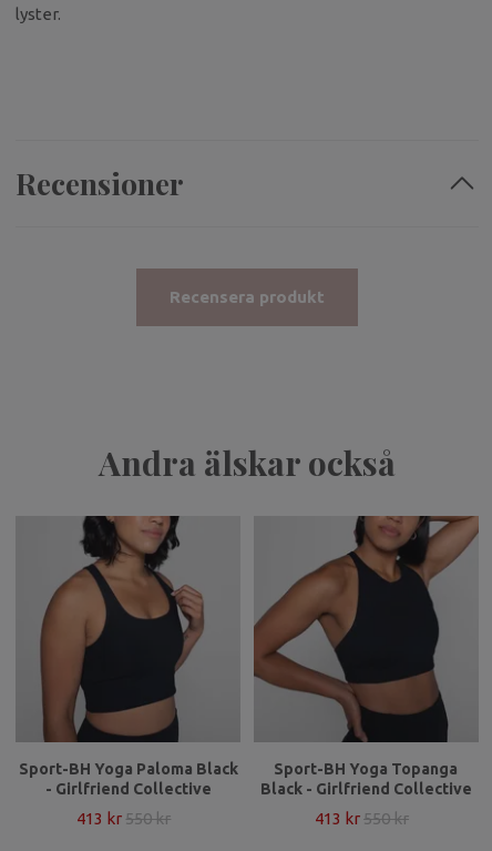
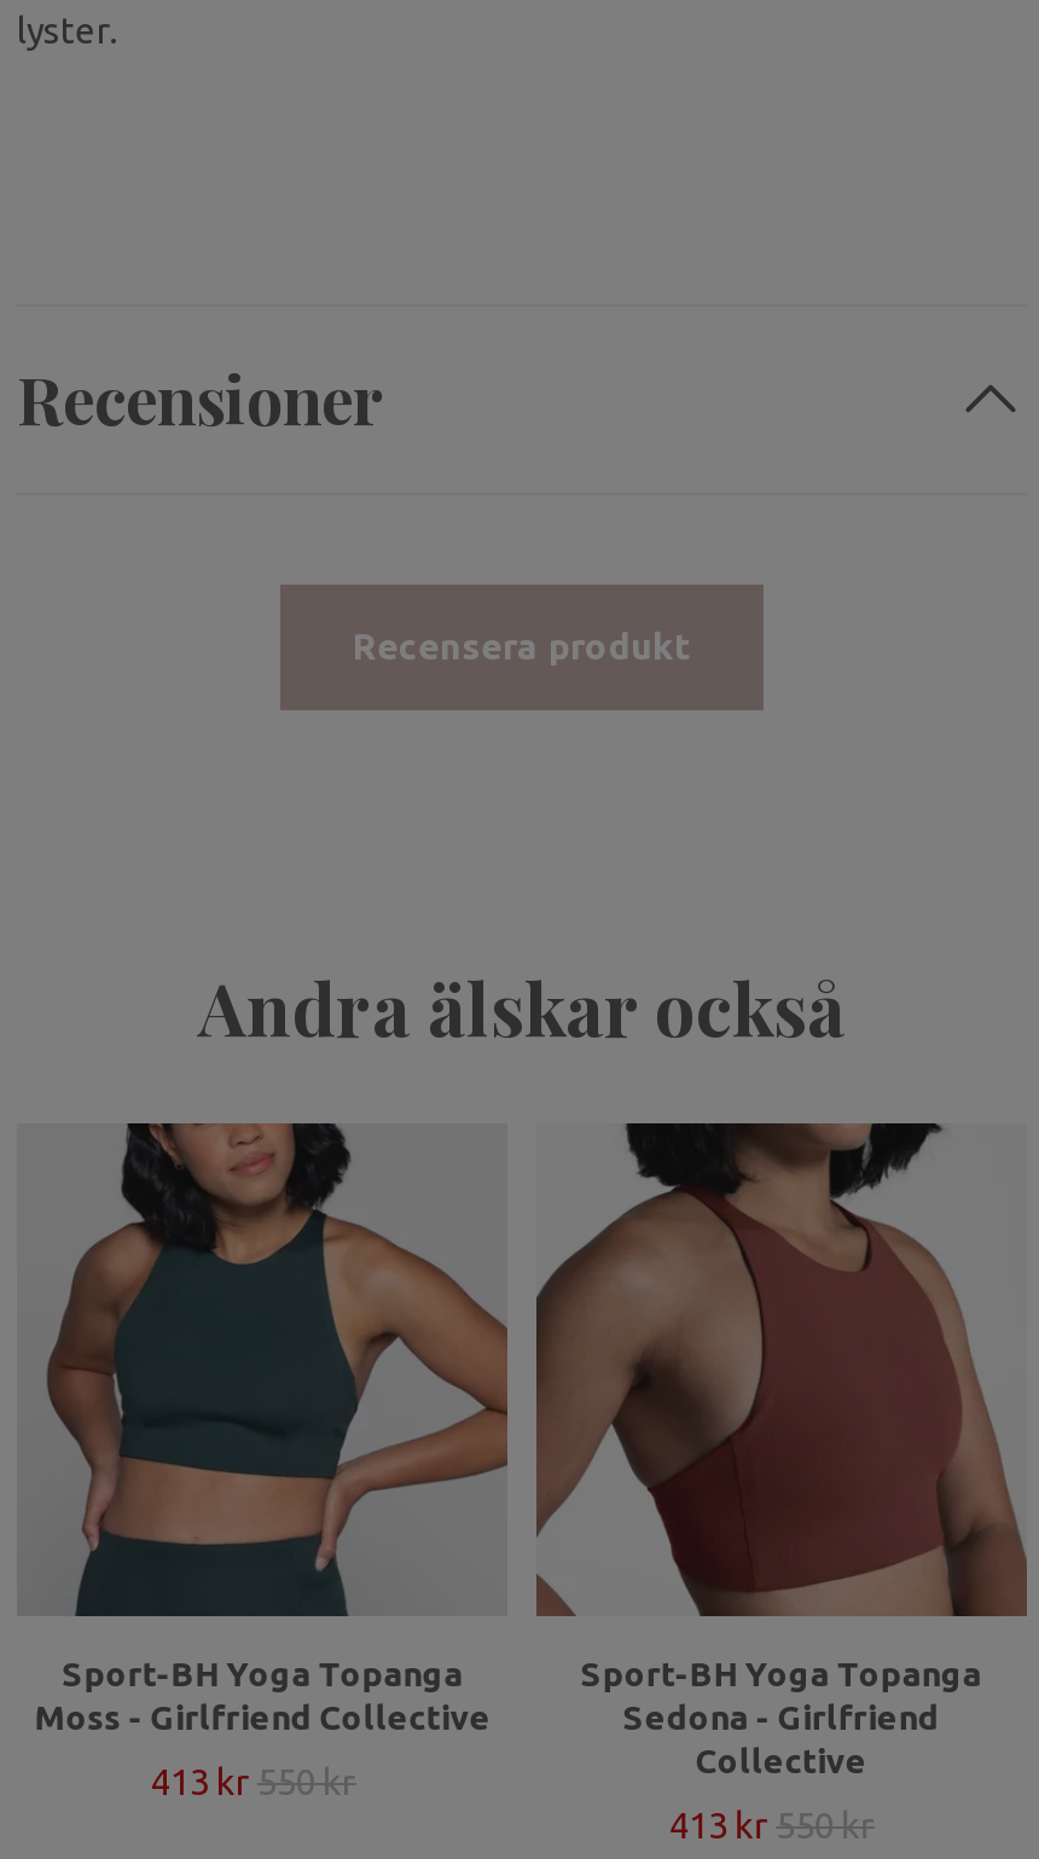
- [image]
- Sport-BH Yoga Paloma Black
- - Girlfriend Collective
+ [image]
+ Sport-BH Yoga Topanga
+ Moss - Girlfriend Collective

- [image]
- Black - Girlfriend Collective
+ [image]
+ Sedona - Girlfriend
+ Collective
